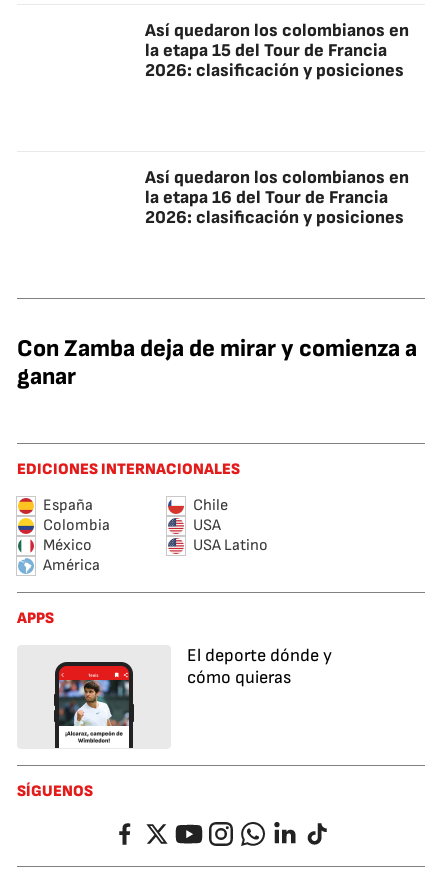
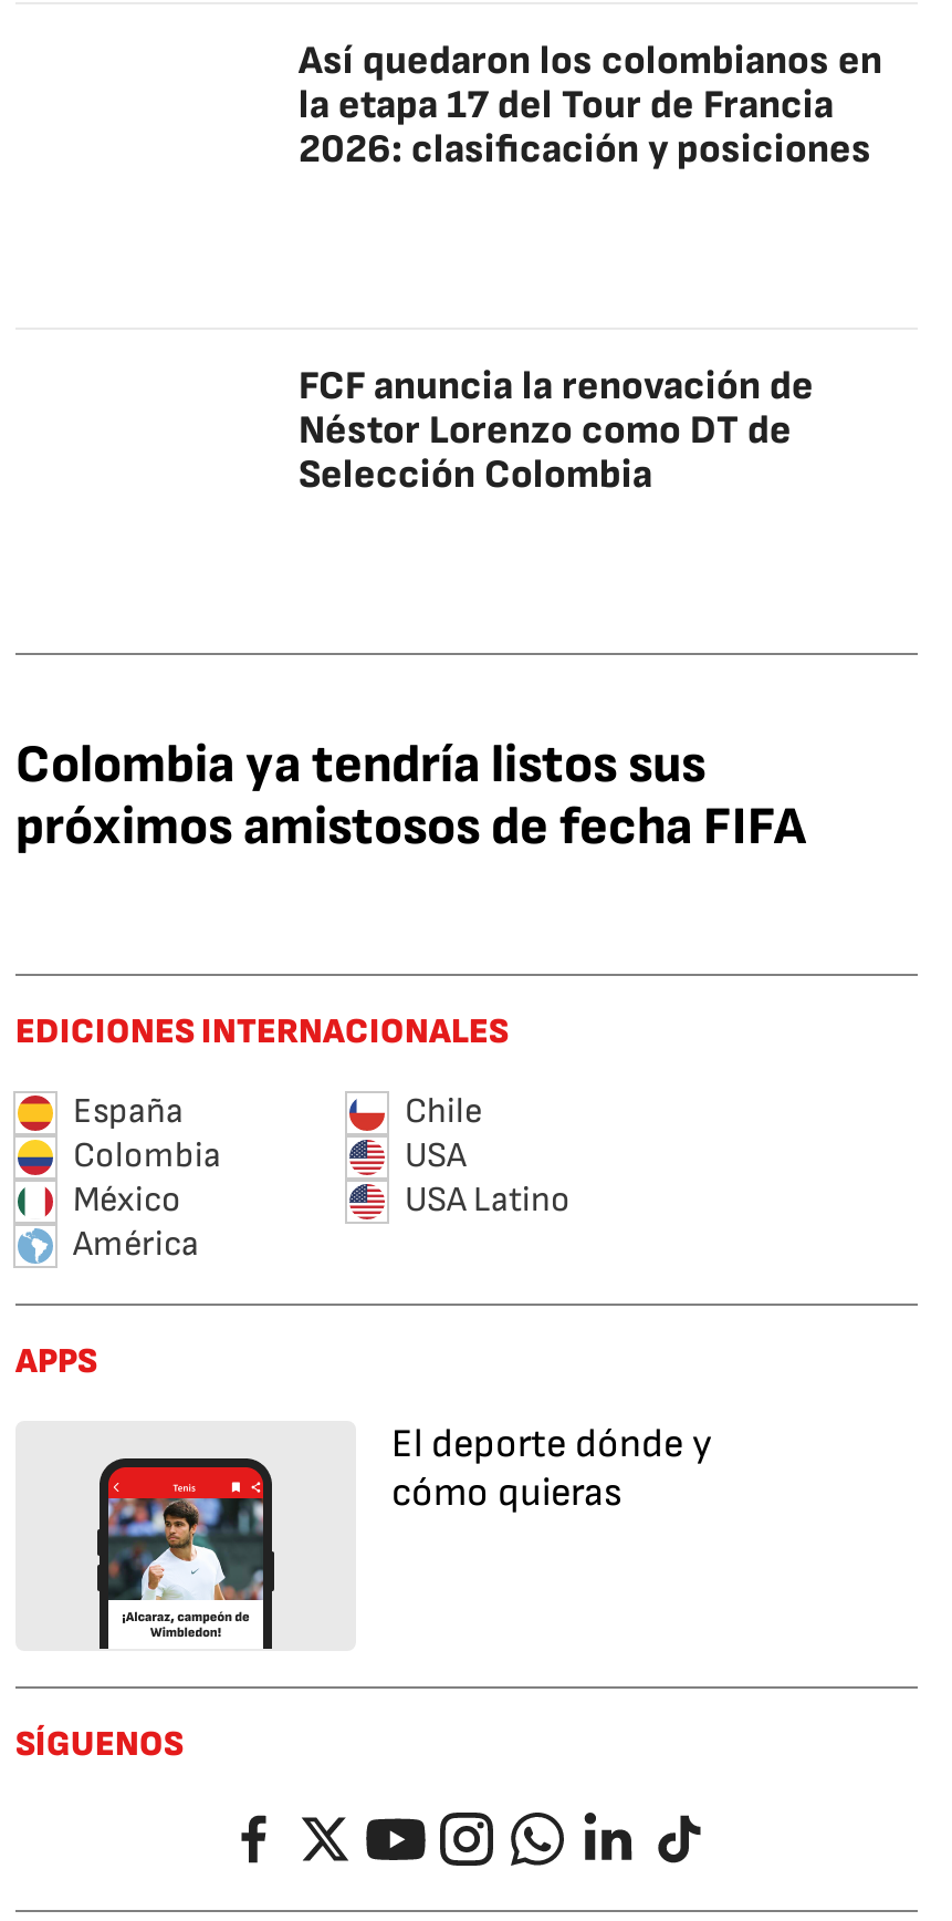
- la etapa 15 del Tour de Francia
+ la etapa 17 del Tour de Francia

- Así quedaron los colombianos en
- la etapa 16 del Tour de Francia
- 2026: clasificación y posiciones
+ FCF anuncia la renovación de
+ Néstor Lorenzo como DT de
+ Selección Colombia

- Con Zamba deja de mirar y comienza a
- ganar
+ Colombia ya tendría listos sus
+ próximos amistosos de fecha FIFA
